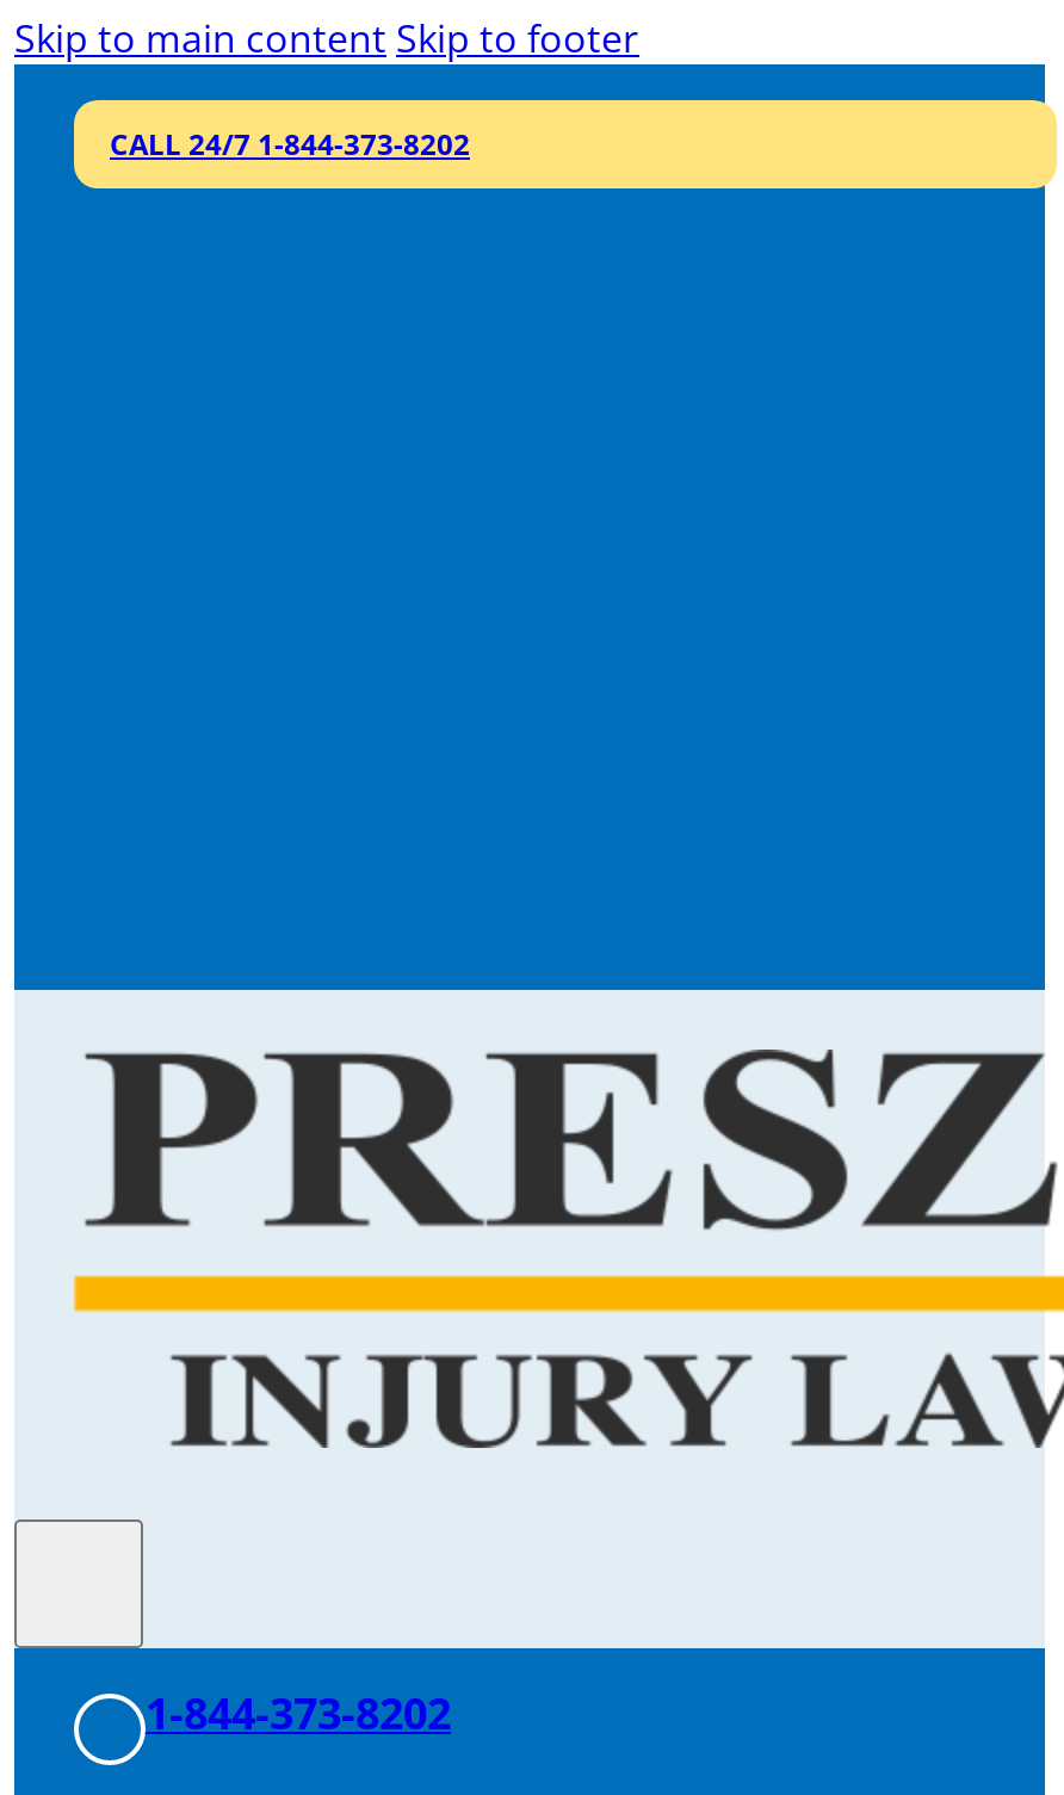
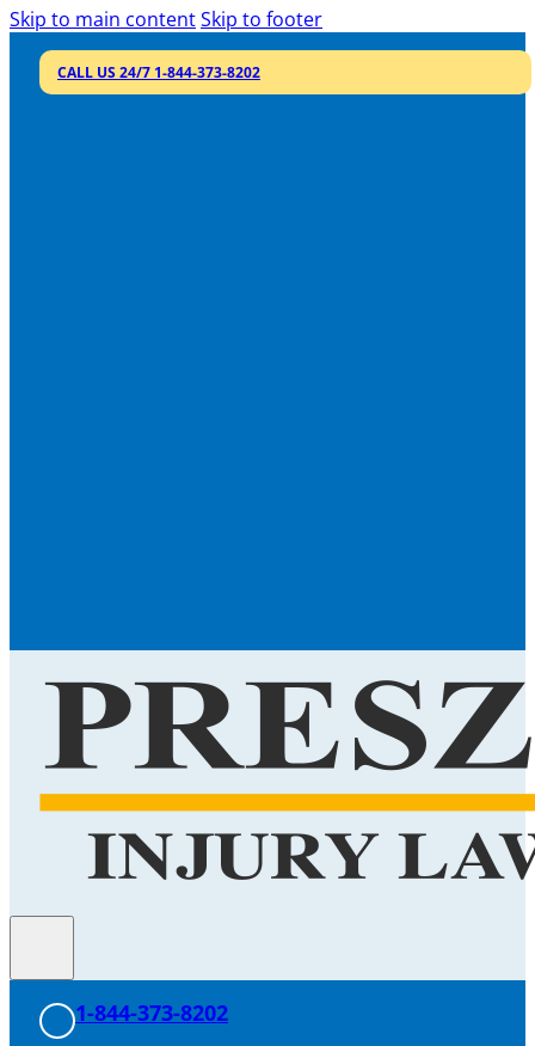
- CALL 24/7 1-844-373-8202
+ CALL US 24/7 1-844-373-8202
